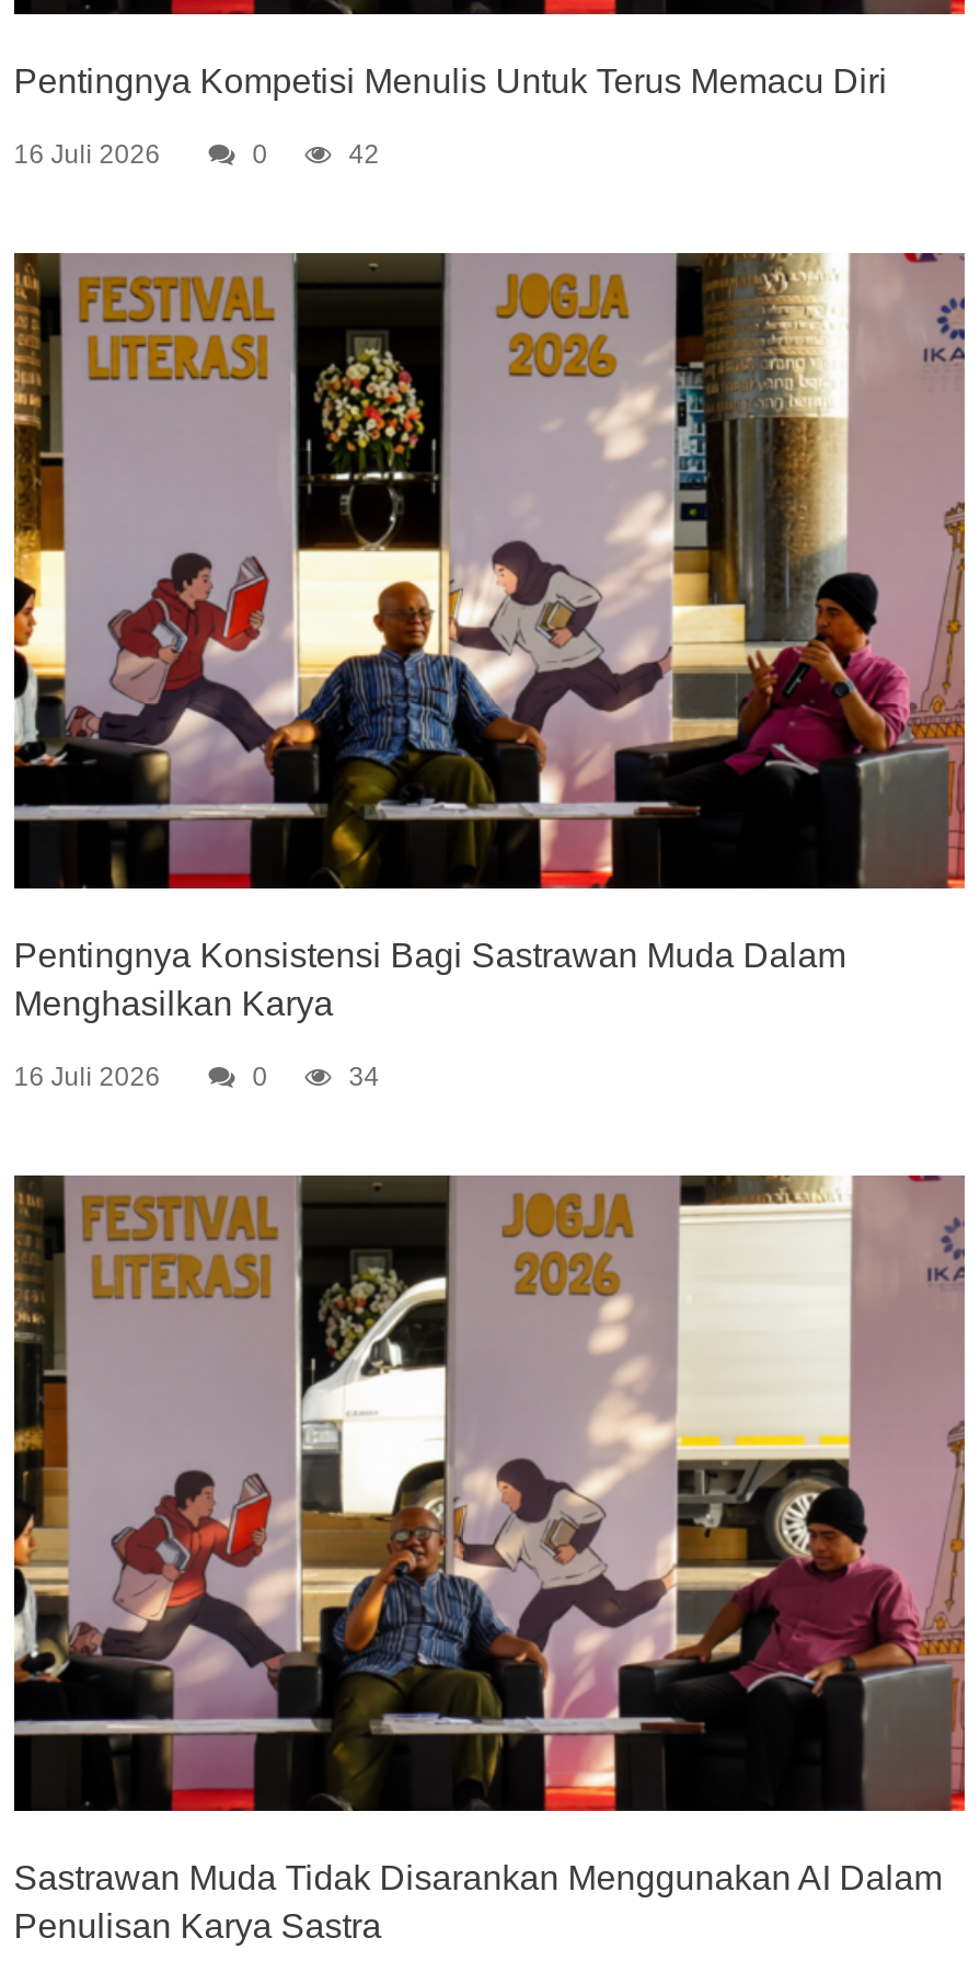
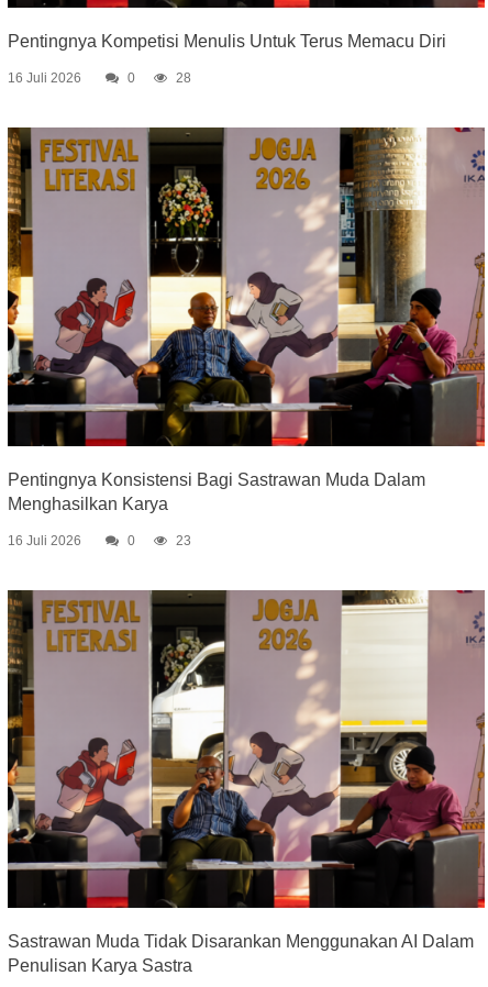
- 42
+ 28

- 34
+ 23
